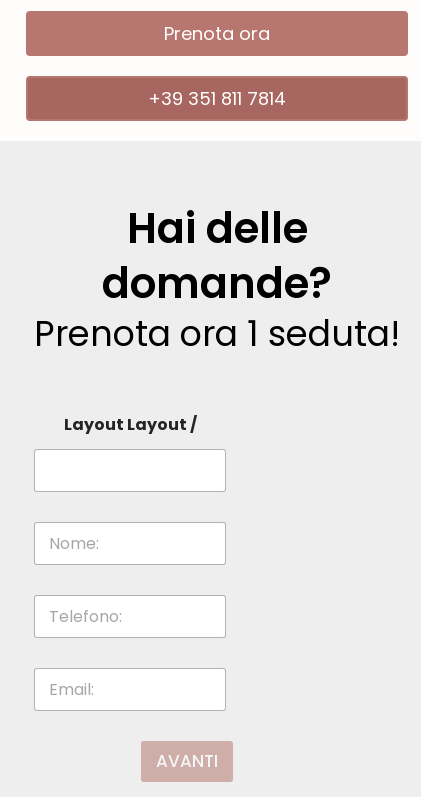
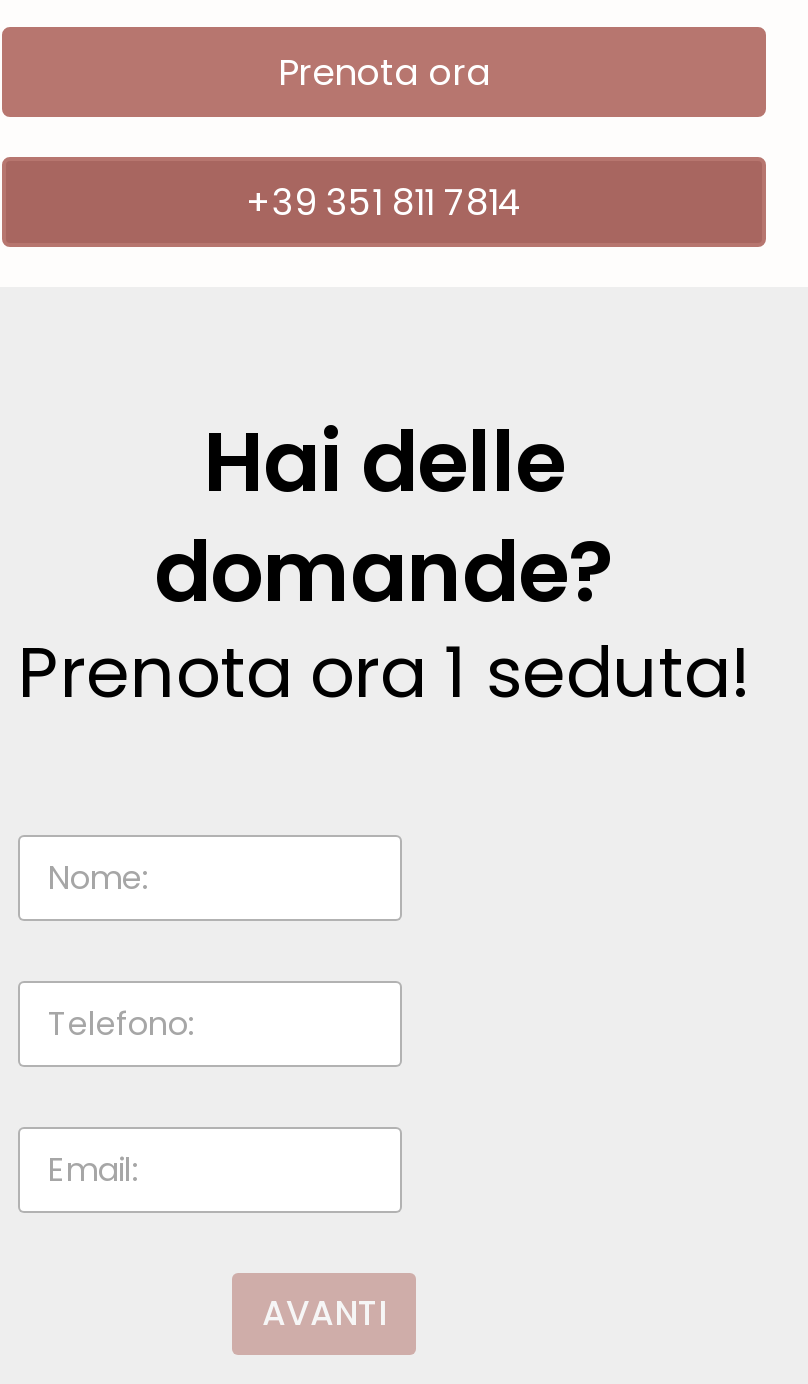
- Layout Layout /
